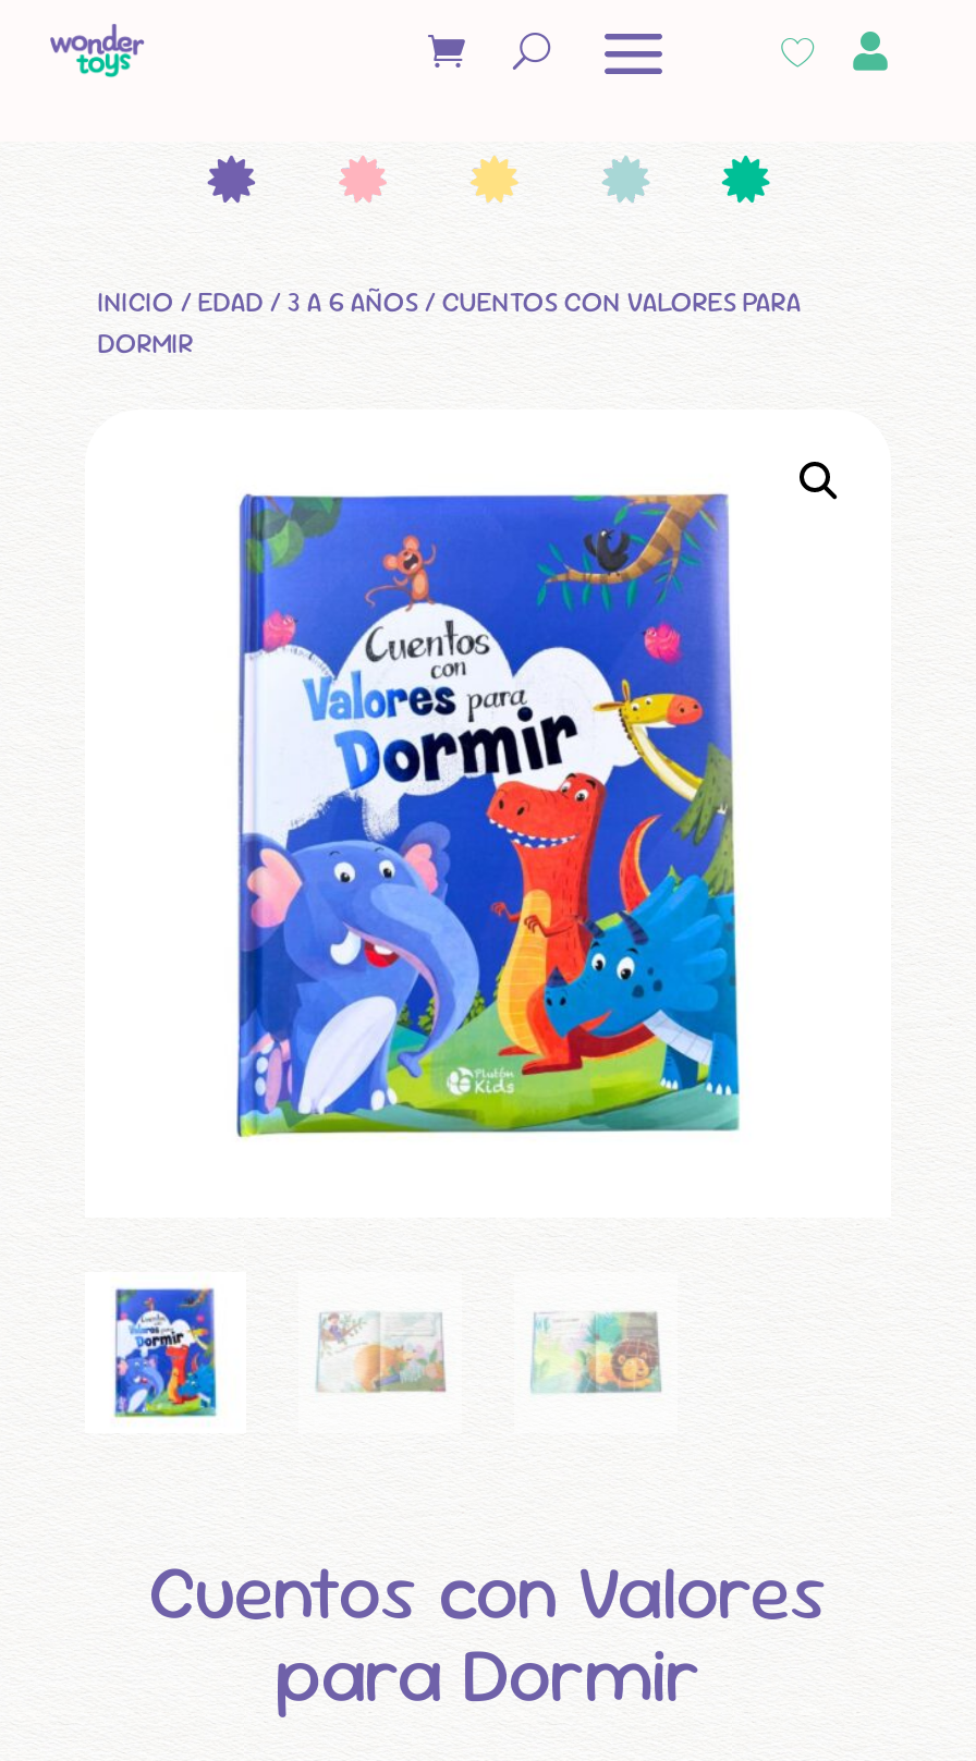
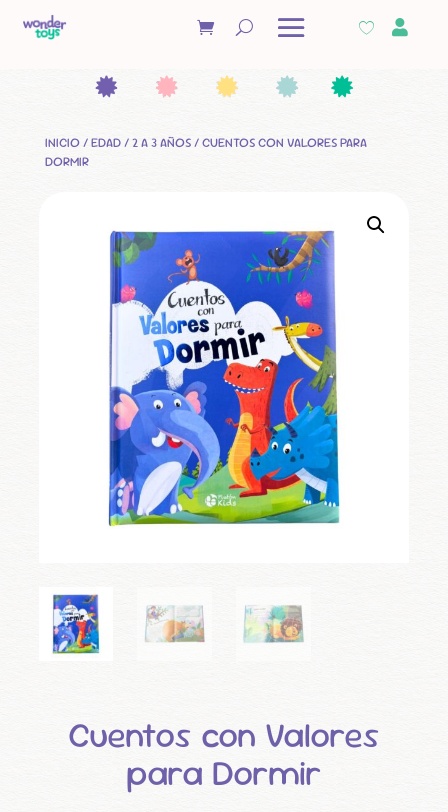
- INICIO / EDAD / 3 A 6 AÑOS / CUENTOS CON VALORES PARA
+ INICIO / EDAD / 2 A 3 AÑOS / CUENTOS CON VALORES PARA
